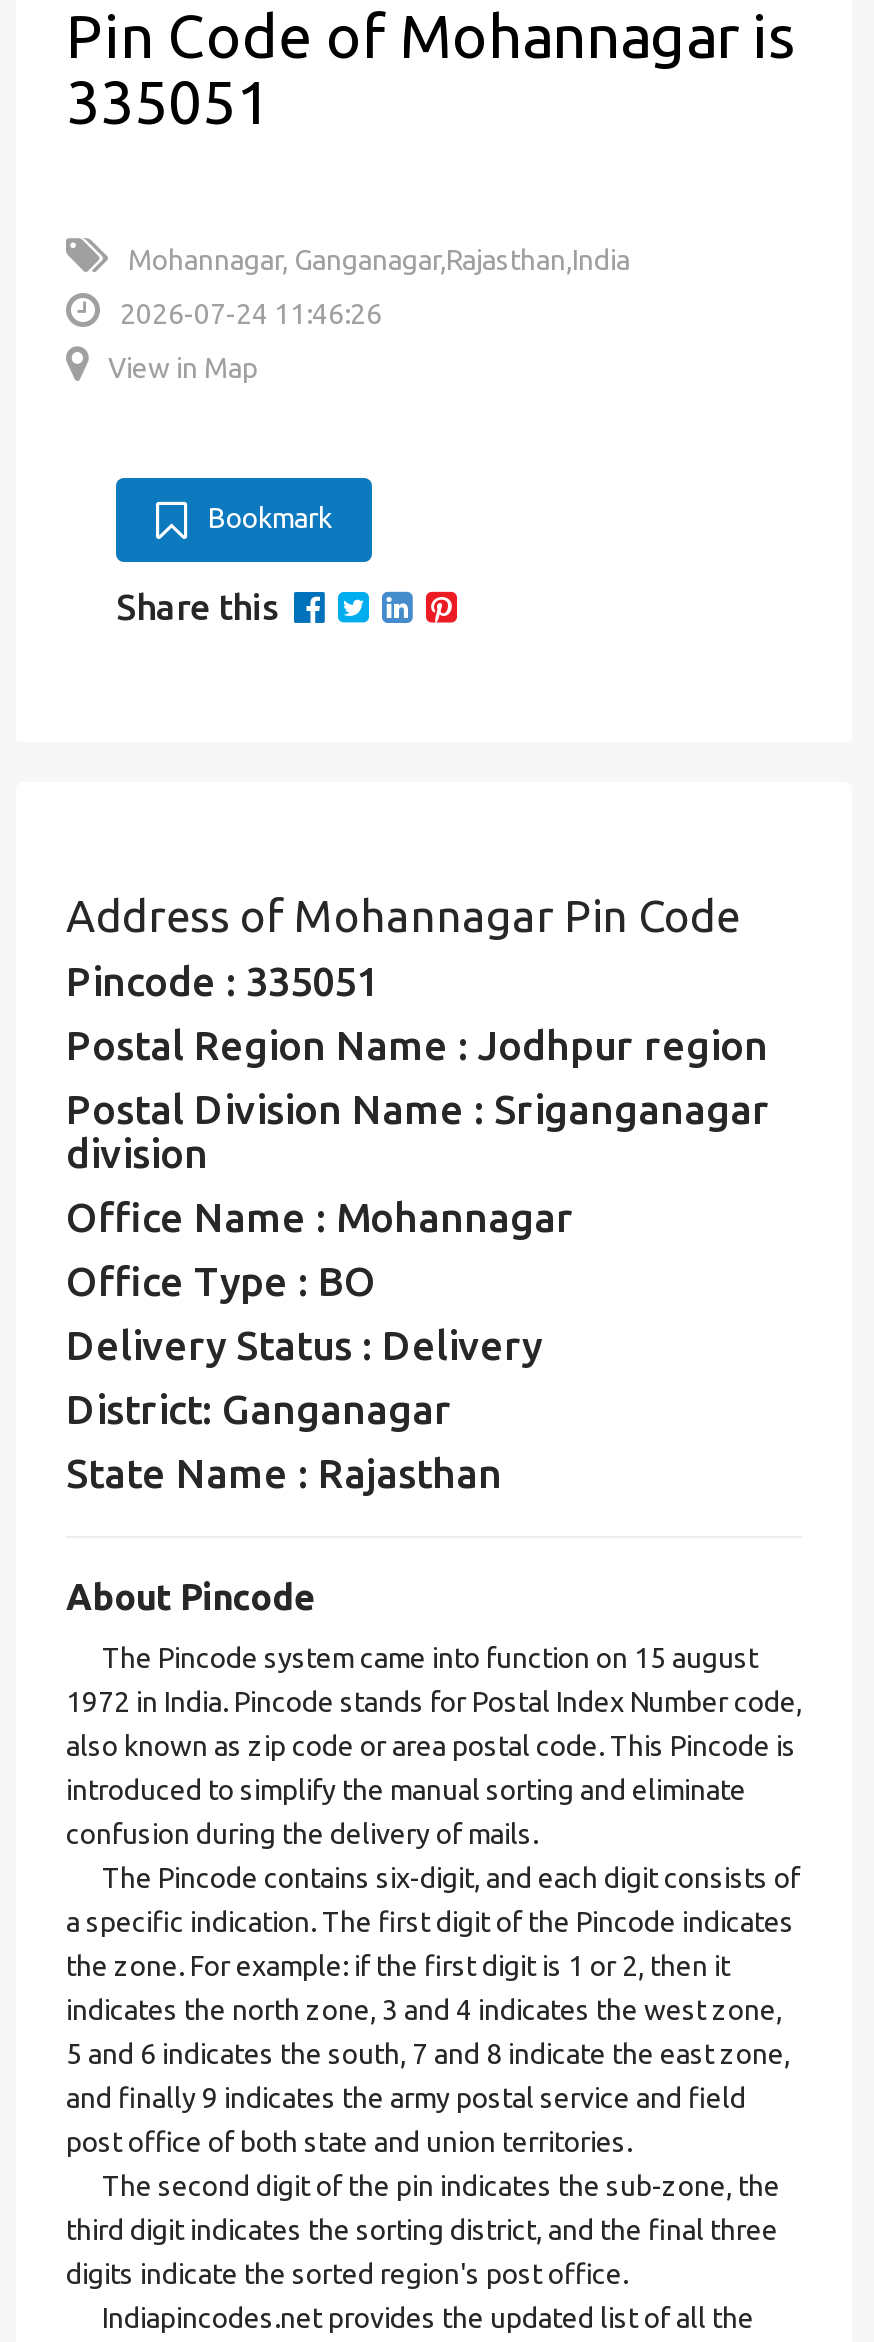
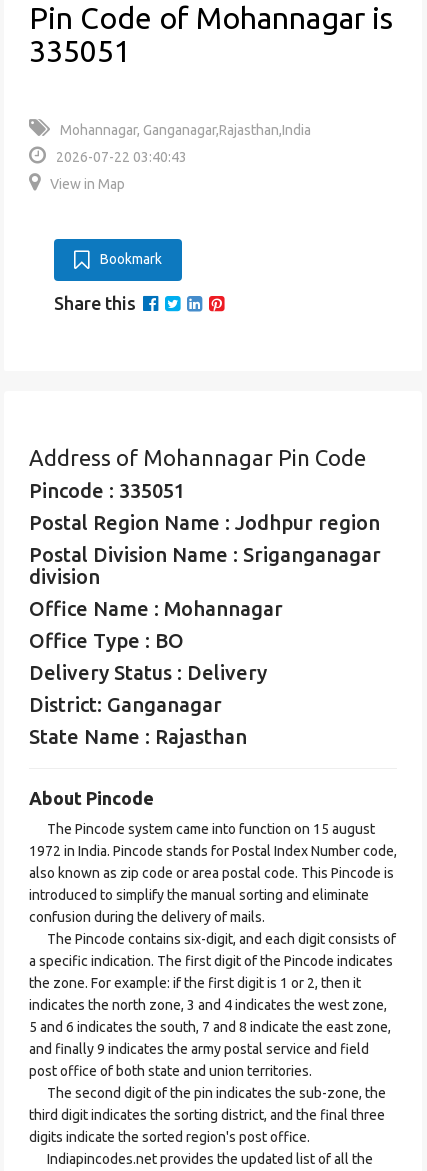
- 2026-07-24 11:46:26
+ 2026-07-22 03:40:43
